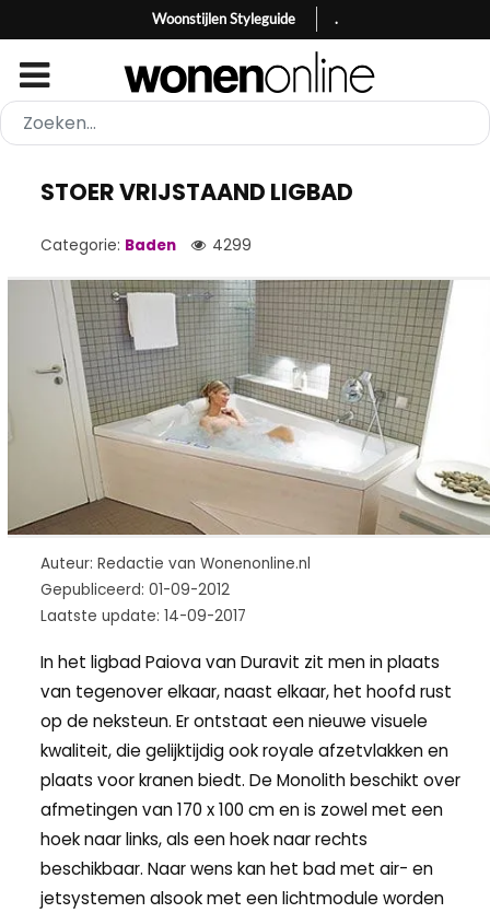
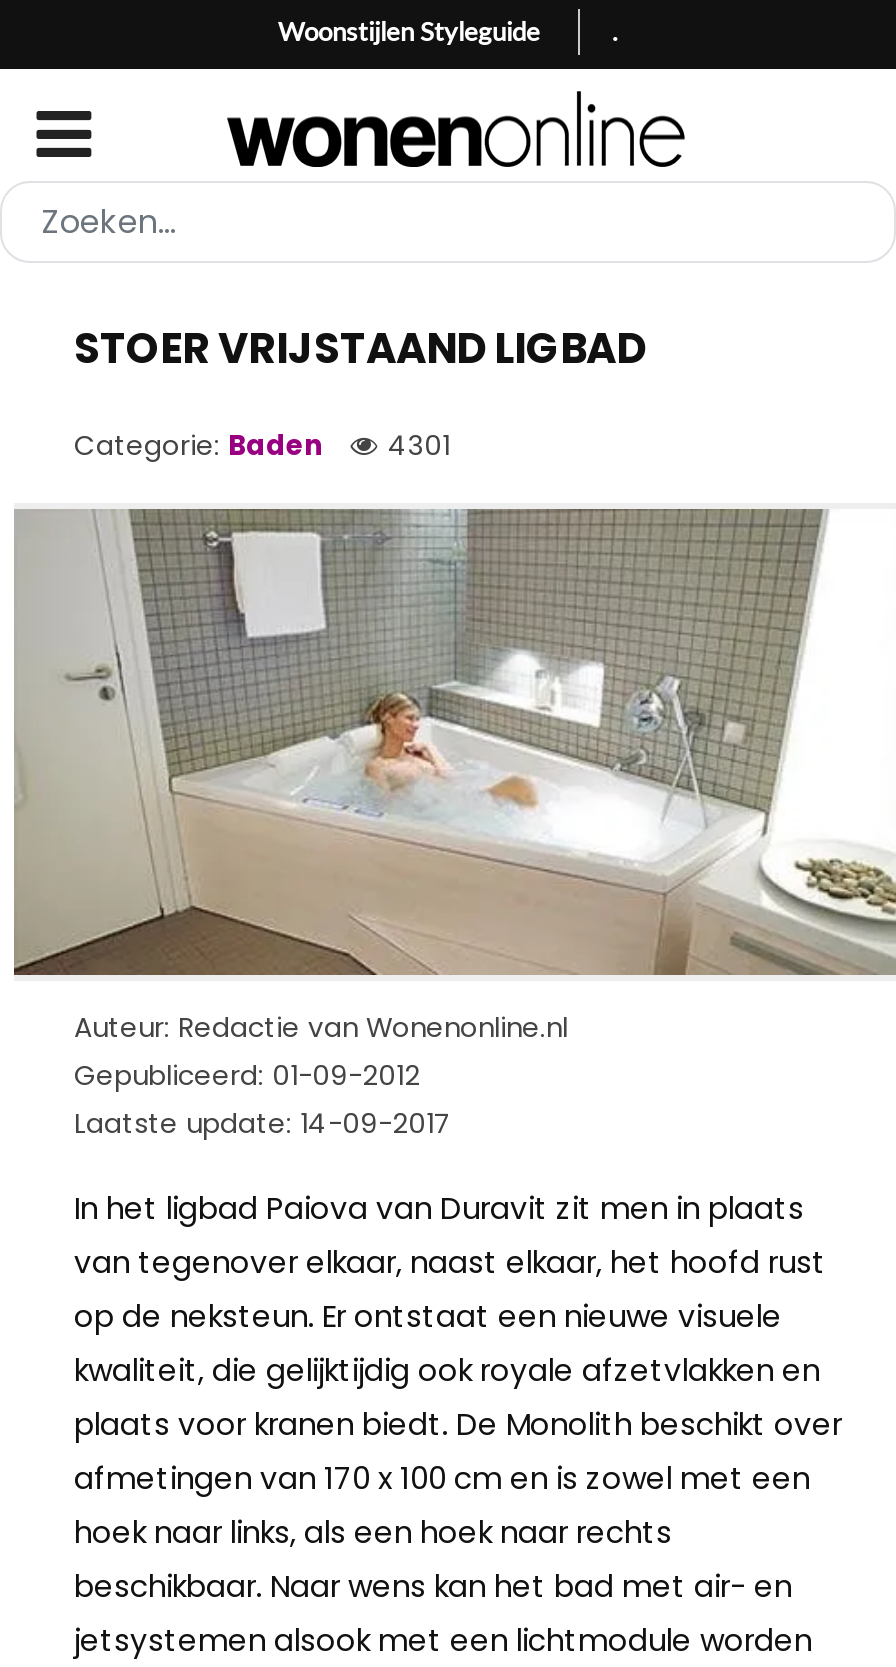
- Categorie: Baden 4299
+ Categorie: Baden 4301
